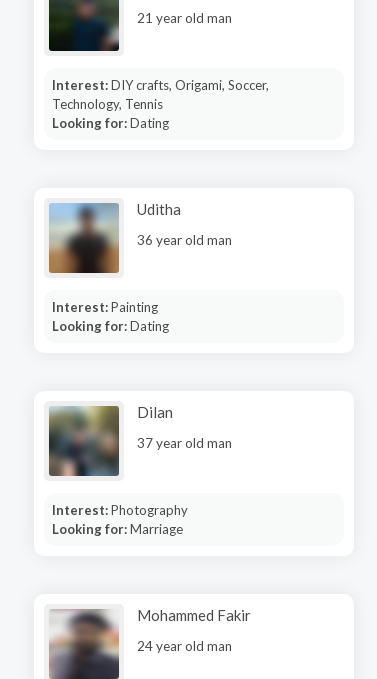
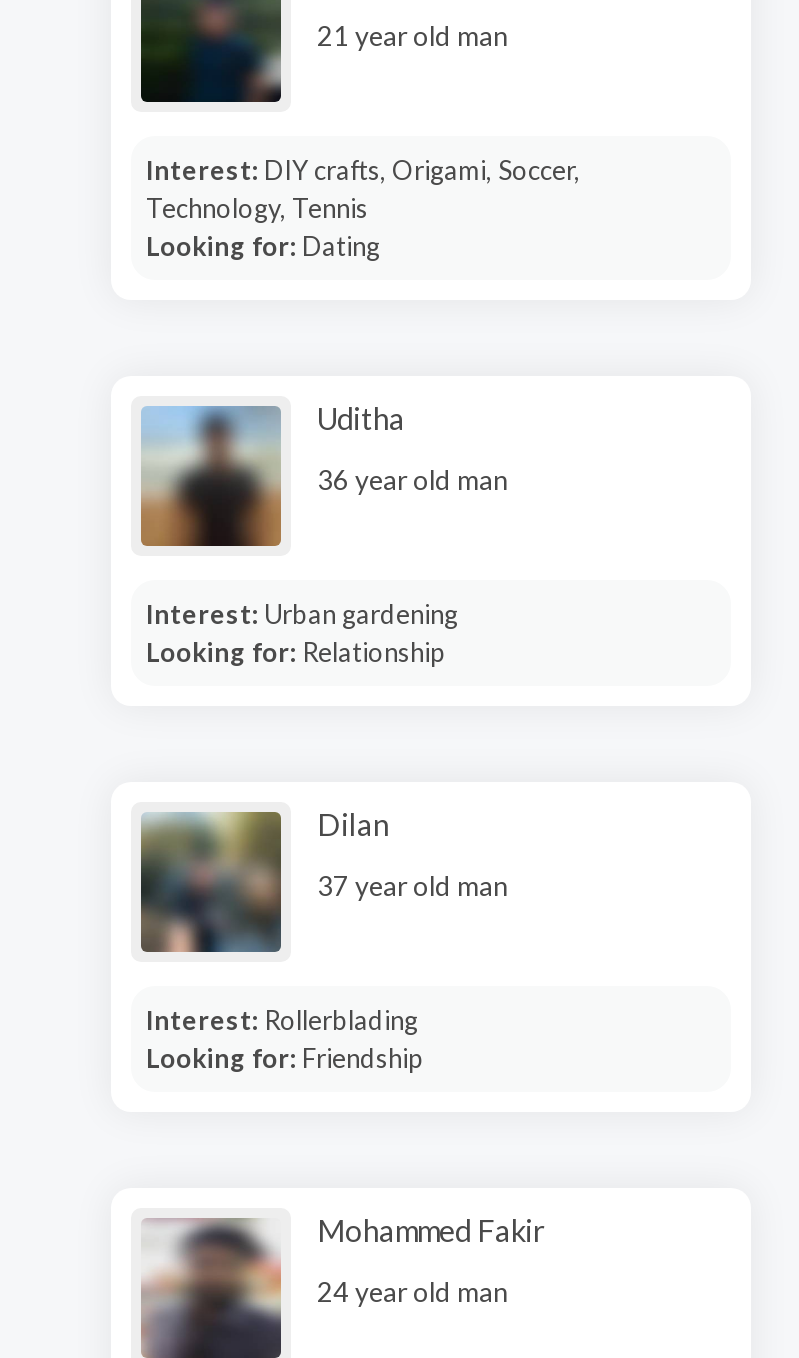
- Interest: Painting
- Looking for: Dating
+ Interest: Urban gardening
+ Looking for: Relationship

- Interest: Photography
+ Interest: Rollerblading

- Looking for: Marriage
+ Looking for: Friendship
